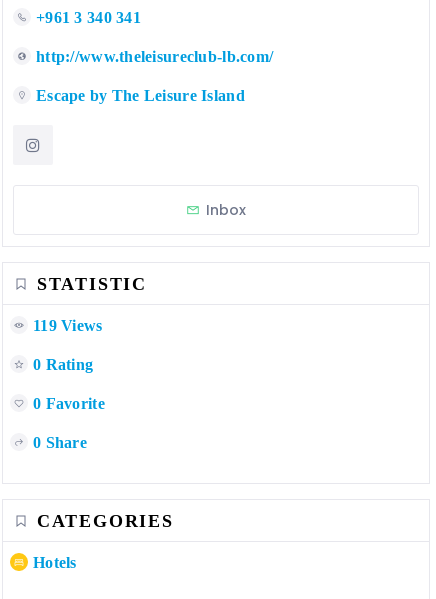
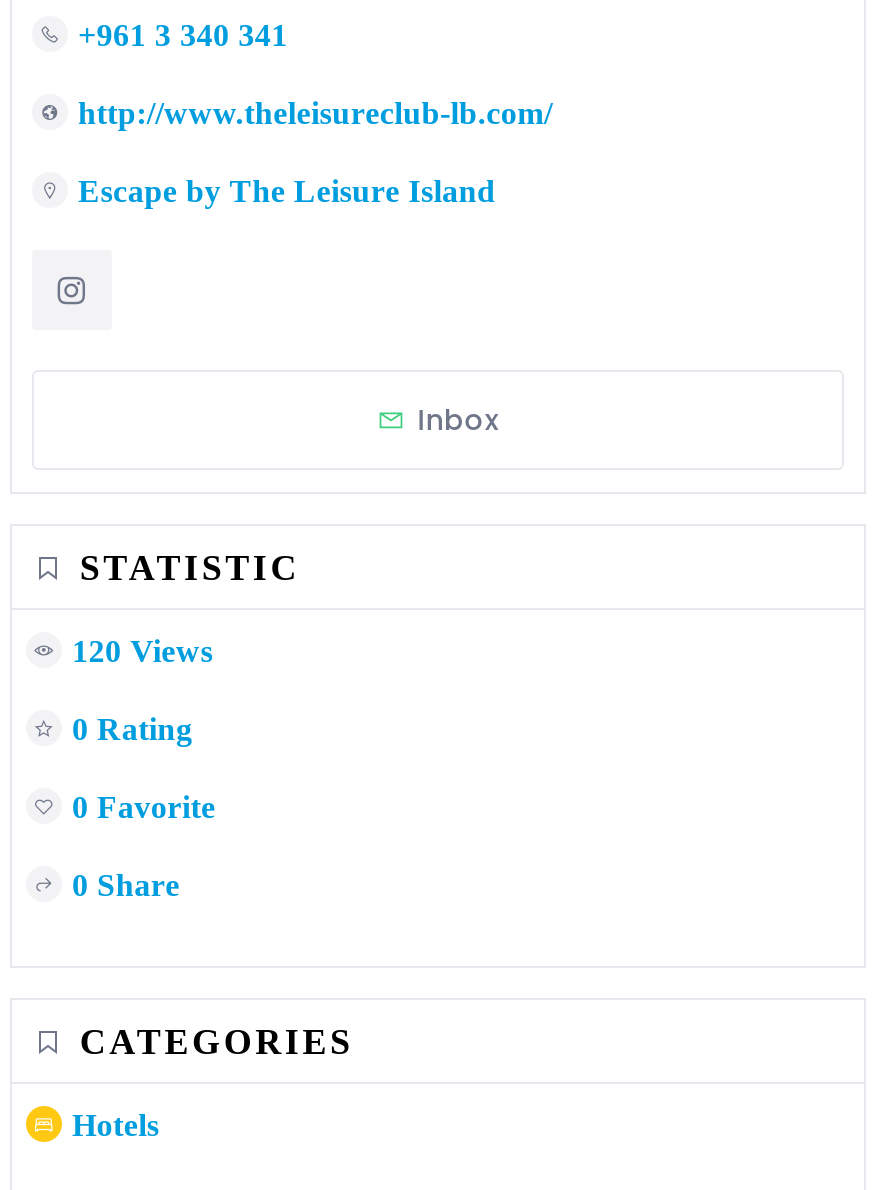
- 119 Views
+ 120 Views
